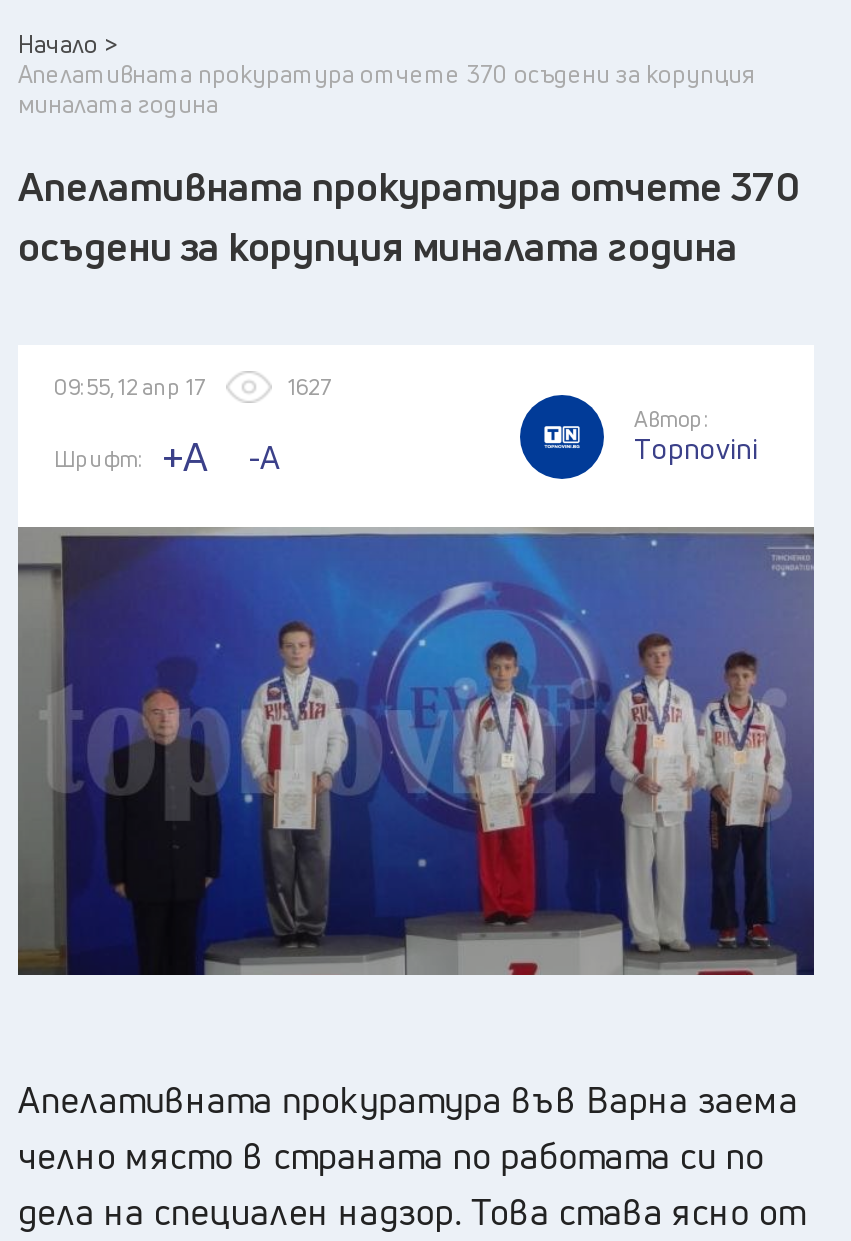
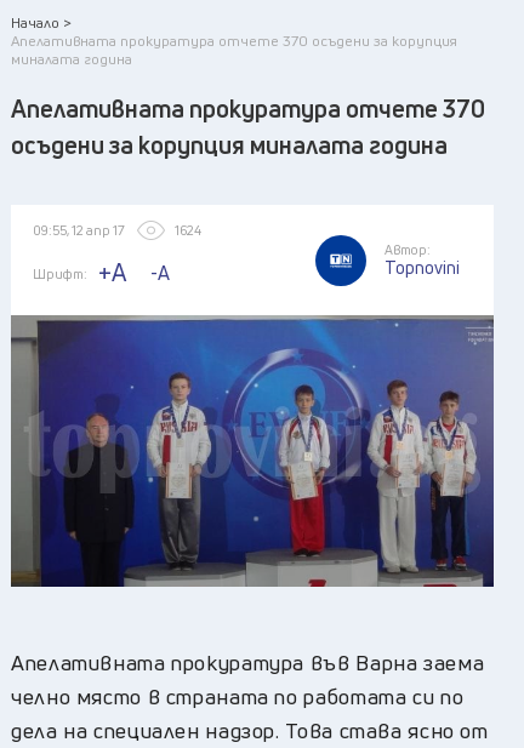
- 1627
+ 1624
